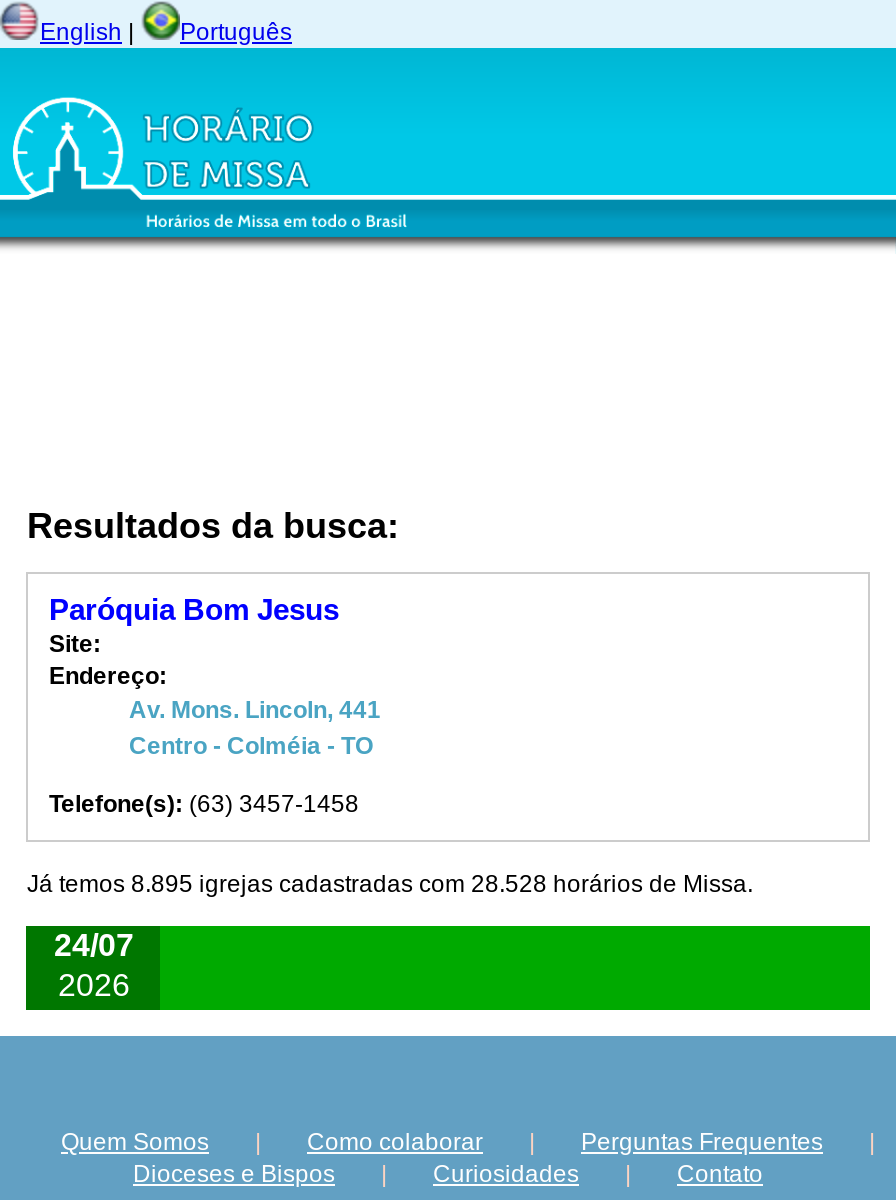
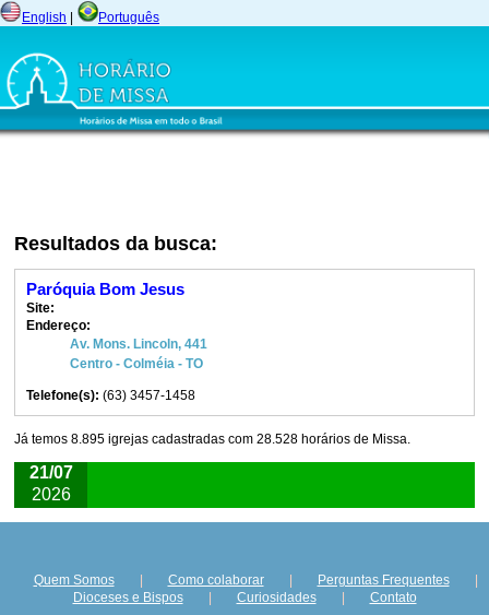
- 24/07
+ 21/07
